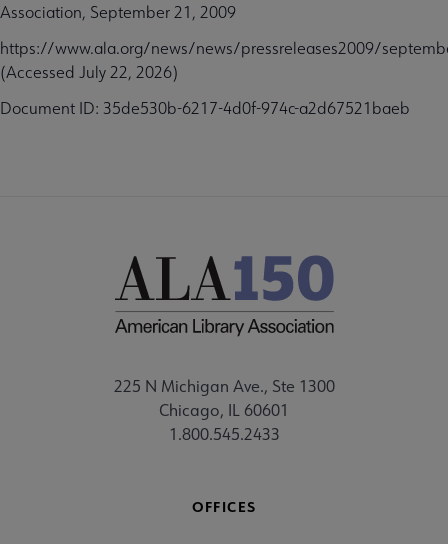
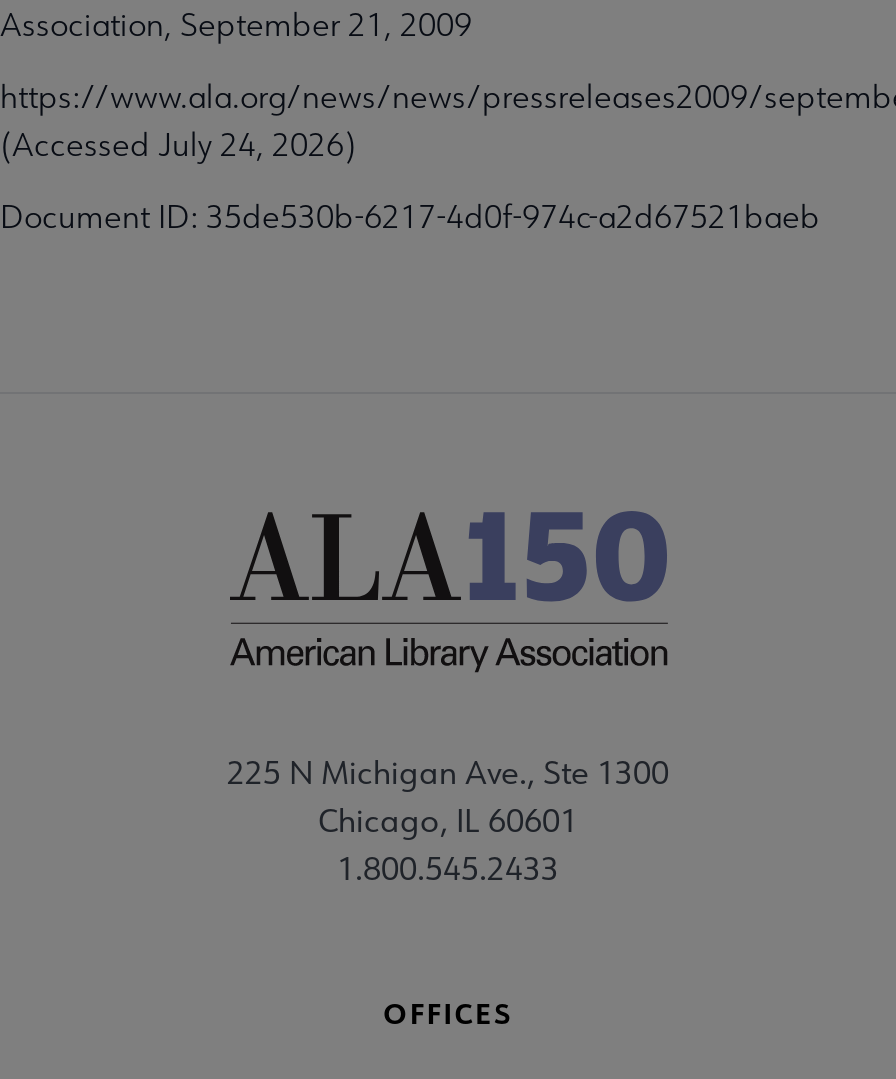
- (Accessed July 22, 2026)
+ (Accessed July 24, 2026)
